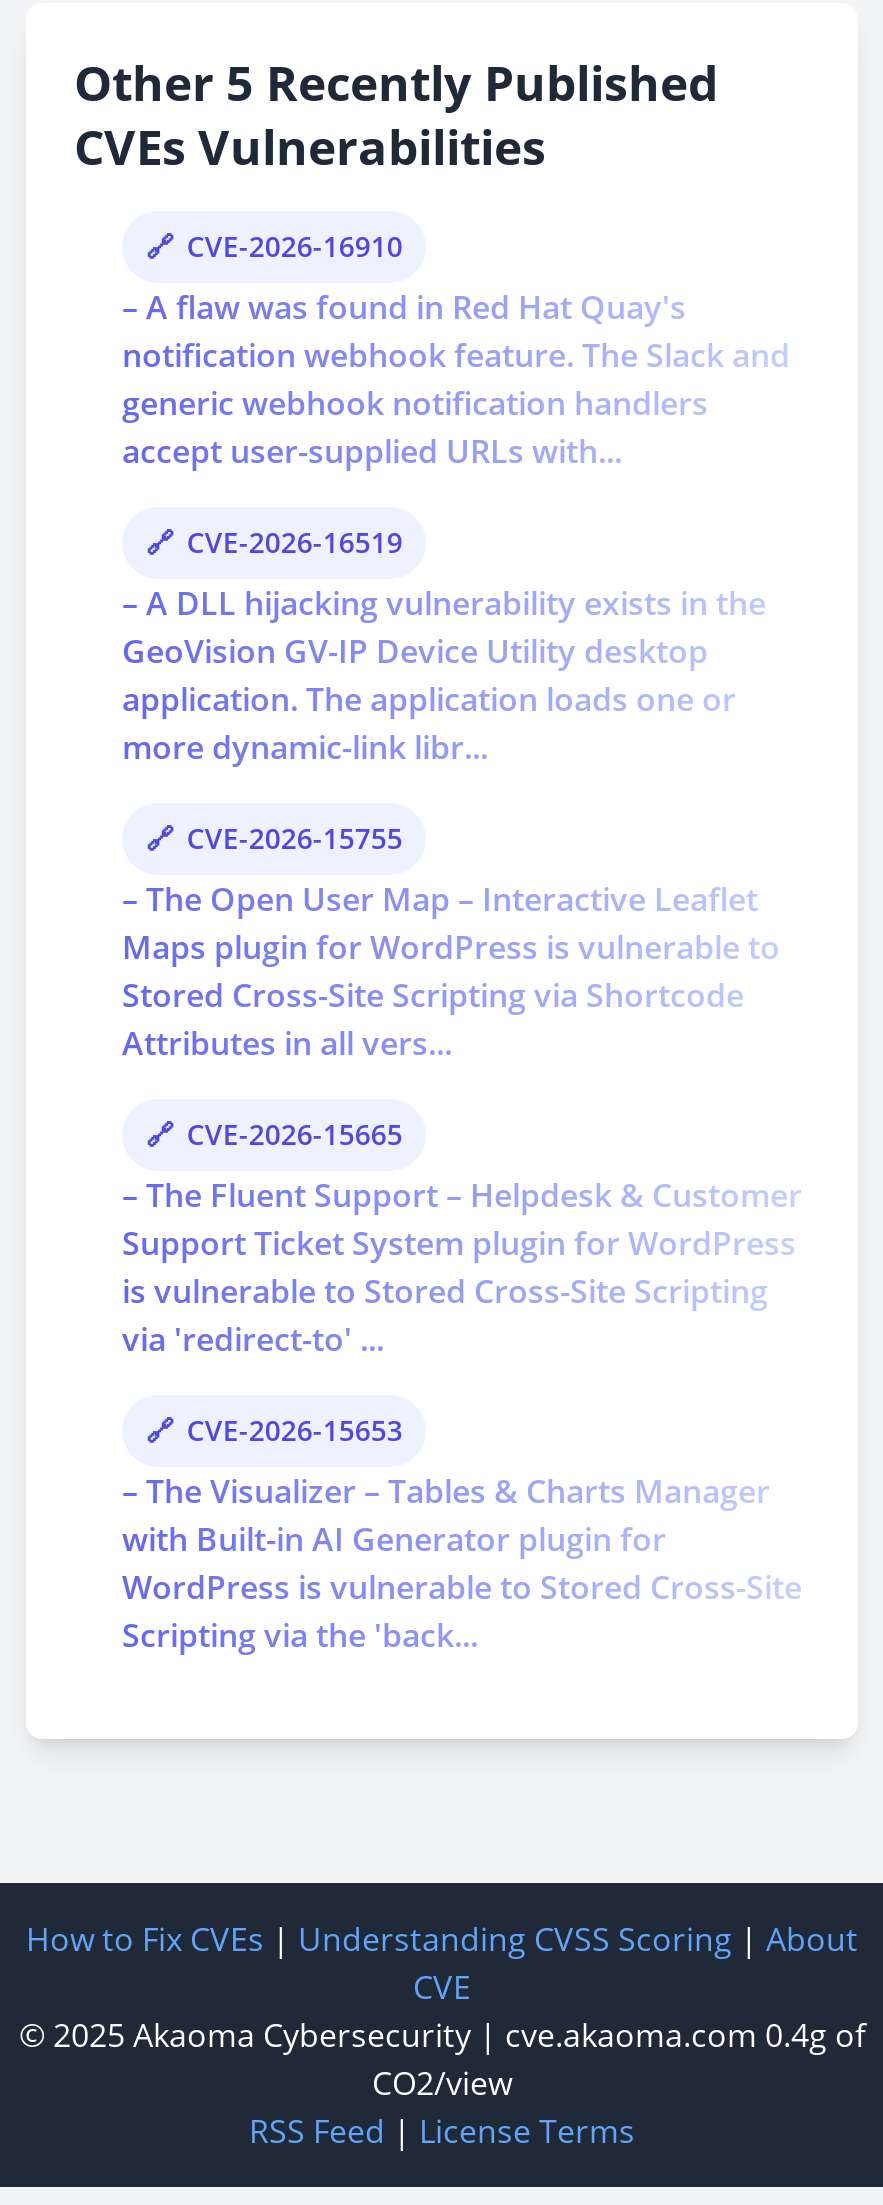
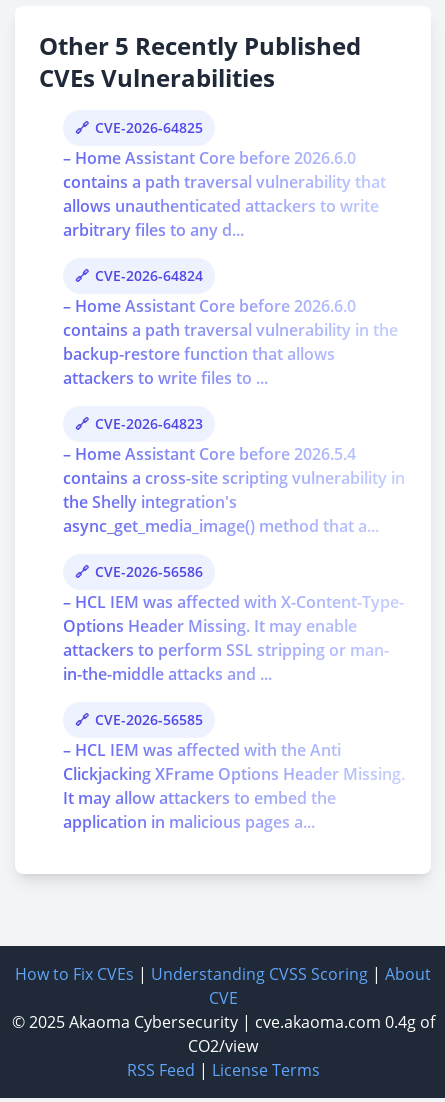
- CVE-2026-16910
+ CVE-2026-64825

- – A flaw was found in Red Hat Quay's
- notification webhook feature. The Slack and
- generic webhook notification handlers
- accept user-supplied URLs with...
+ – Home Assistant Core before 2026.6.0
+ contains a path traversal vulnerability that
+ allows unauthenticated attackers to write
+ arbitrary files to any d...

- CVE-2026-16519
+ CVE-2026-64824

- – A DLL hijacking vulnerability exists in the
- GeoVision GV-IP Device Utility desktop
- application. The application loads one or
- more dynamic-link libr...
+ – Home Assistant Core before 2026.6.0
+ contains a path traversal vulnerability in the
+ backup-restore function that allows
+ attackers to write files to ...

- CVE-2026-15755
+ CVE-2026-64823

- – The Open User Map – Interactive Leaflet
- Maps plugin for WordPress is vulnerable to
- Stored Cross-Site Scripting via Shortcode
- Attributes in all vers...
+ – Home Assistant Core before 2026.5.4
+ contains a cross-site scripting vulnerability in
+ the Shelly integration's
+ async_get_media_image() method that a...

- CVE-2026-15665
+ CVE-2026-56586

- – The Fluent Support – Helpdesk & Customer
- Support Ticket System plugin for WordPress
- is vulnerable to Stored Cross-Site Scripting
- via 'redirect-to' ...
+ – HCL IEM was affected with X-Content-Type-
+ Options Header Missing. It may enable
+ attackers to perform SSL stripping or man-
+ in-the-middle attacks and ...

- CVE-2026-15653
+ CVE-2026-56585

- – The Visualizer – Tables & Charts Manager
- with Built-in AI Generator plugin for
- WordPress is vulnerable to Stored Cross-Site
- Scripting via the 'back...
+ – HCL IEM was affected with the Anti
+ Clickjacking XFrame Options Header Missing.
+ It may allow attackers to embed the
+ application in malicious pages a...
